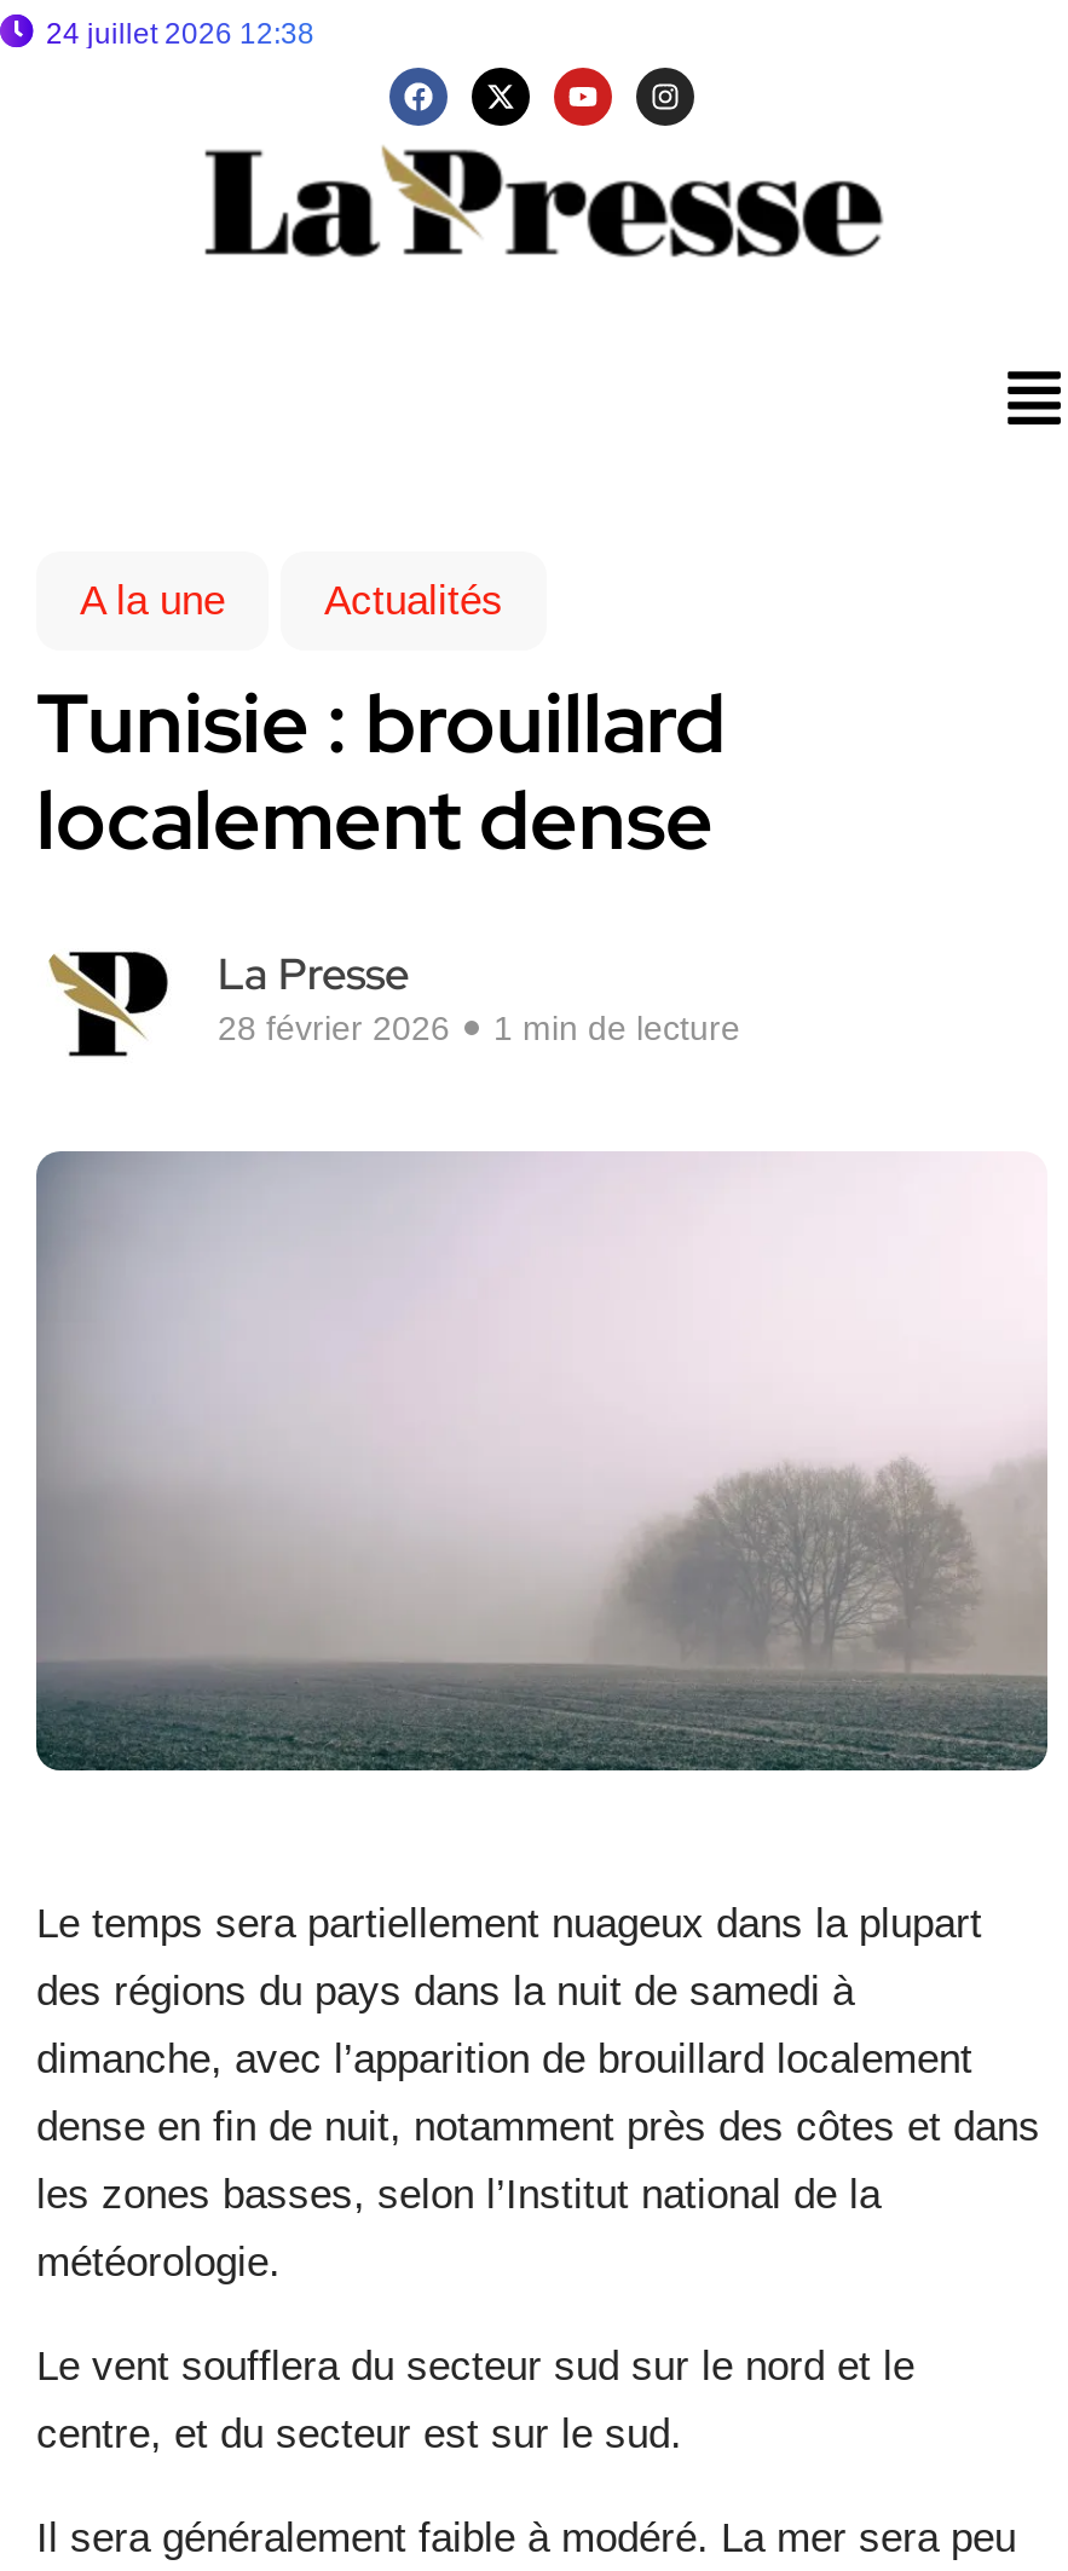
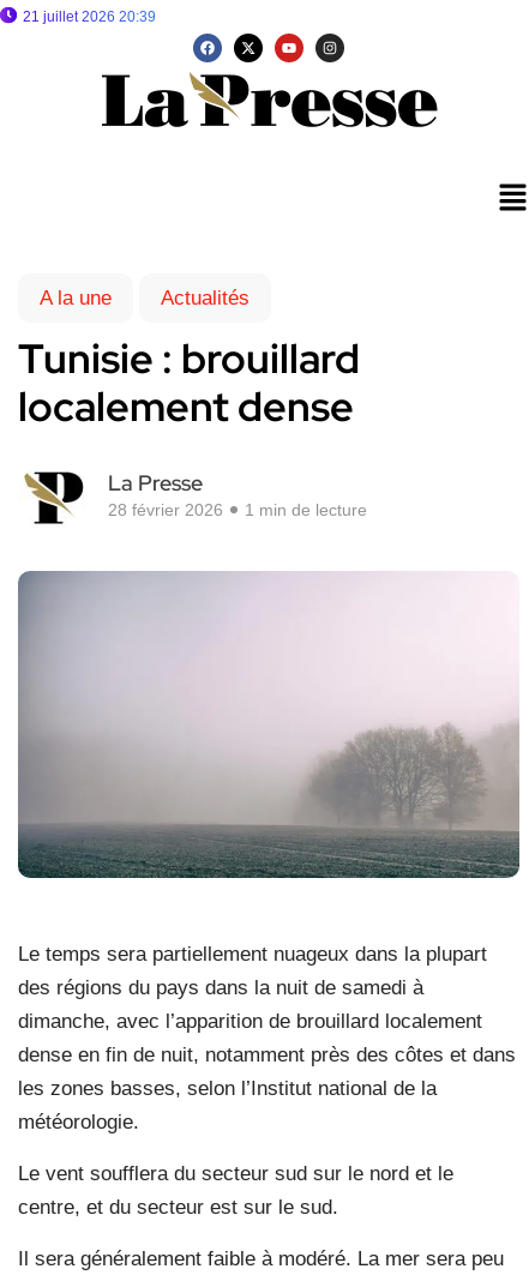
- 24 juillet 2026 12:38
+ 21 juillet 2026 20:39
